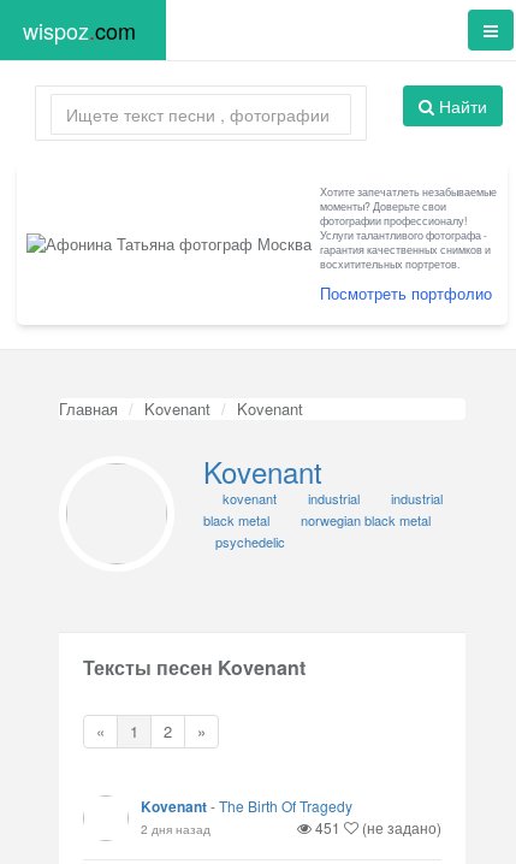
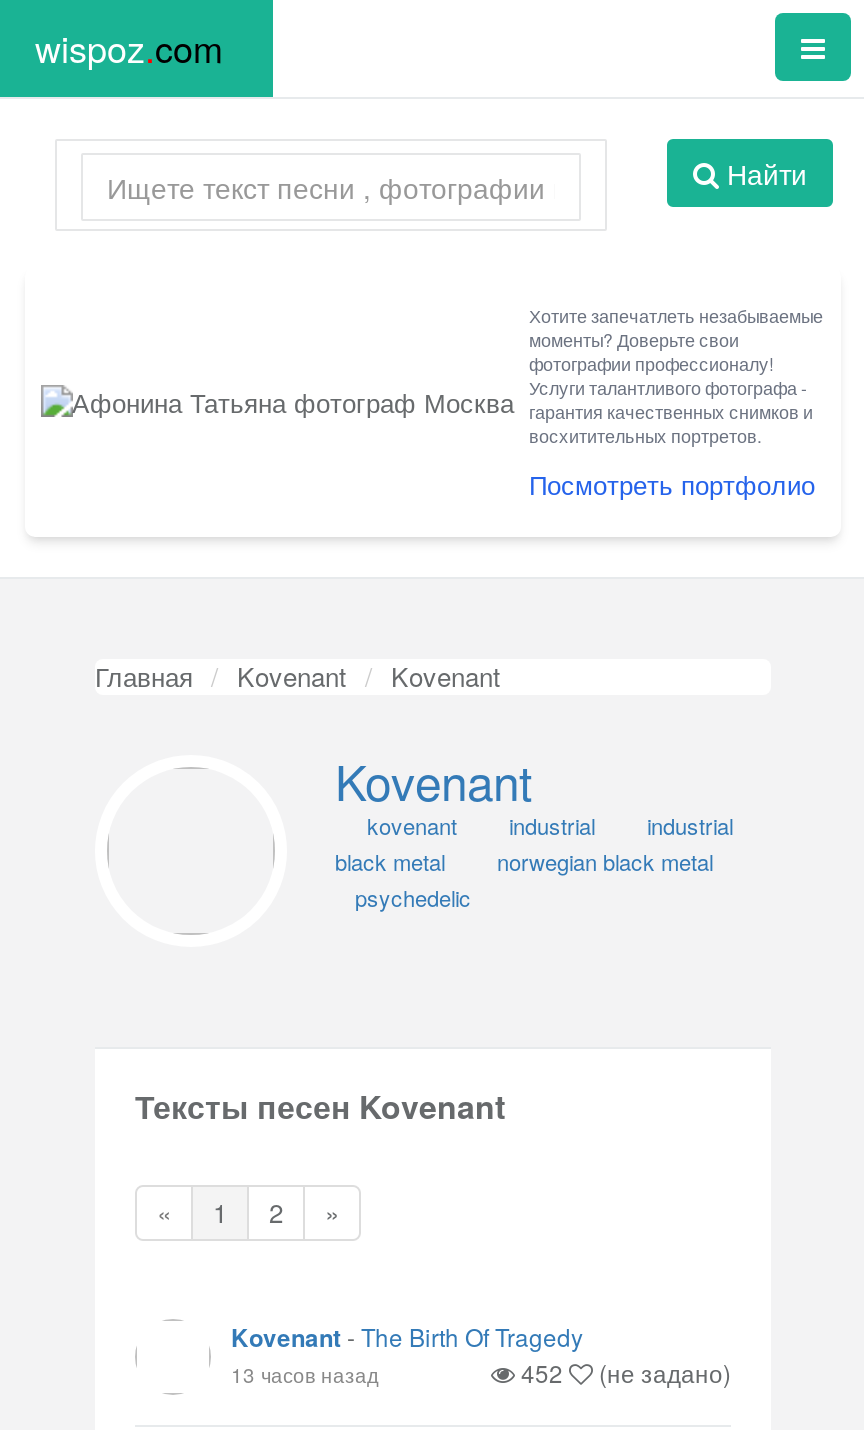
- 2 дня назад
+ 13 часов назад

- 451 (не задано)
+ 452 (не задано)
